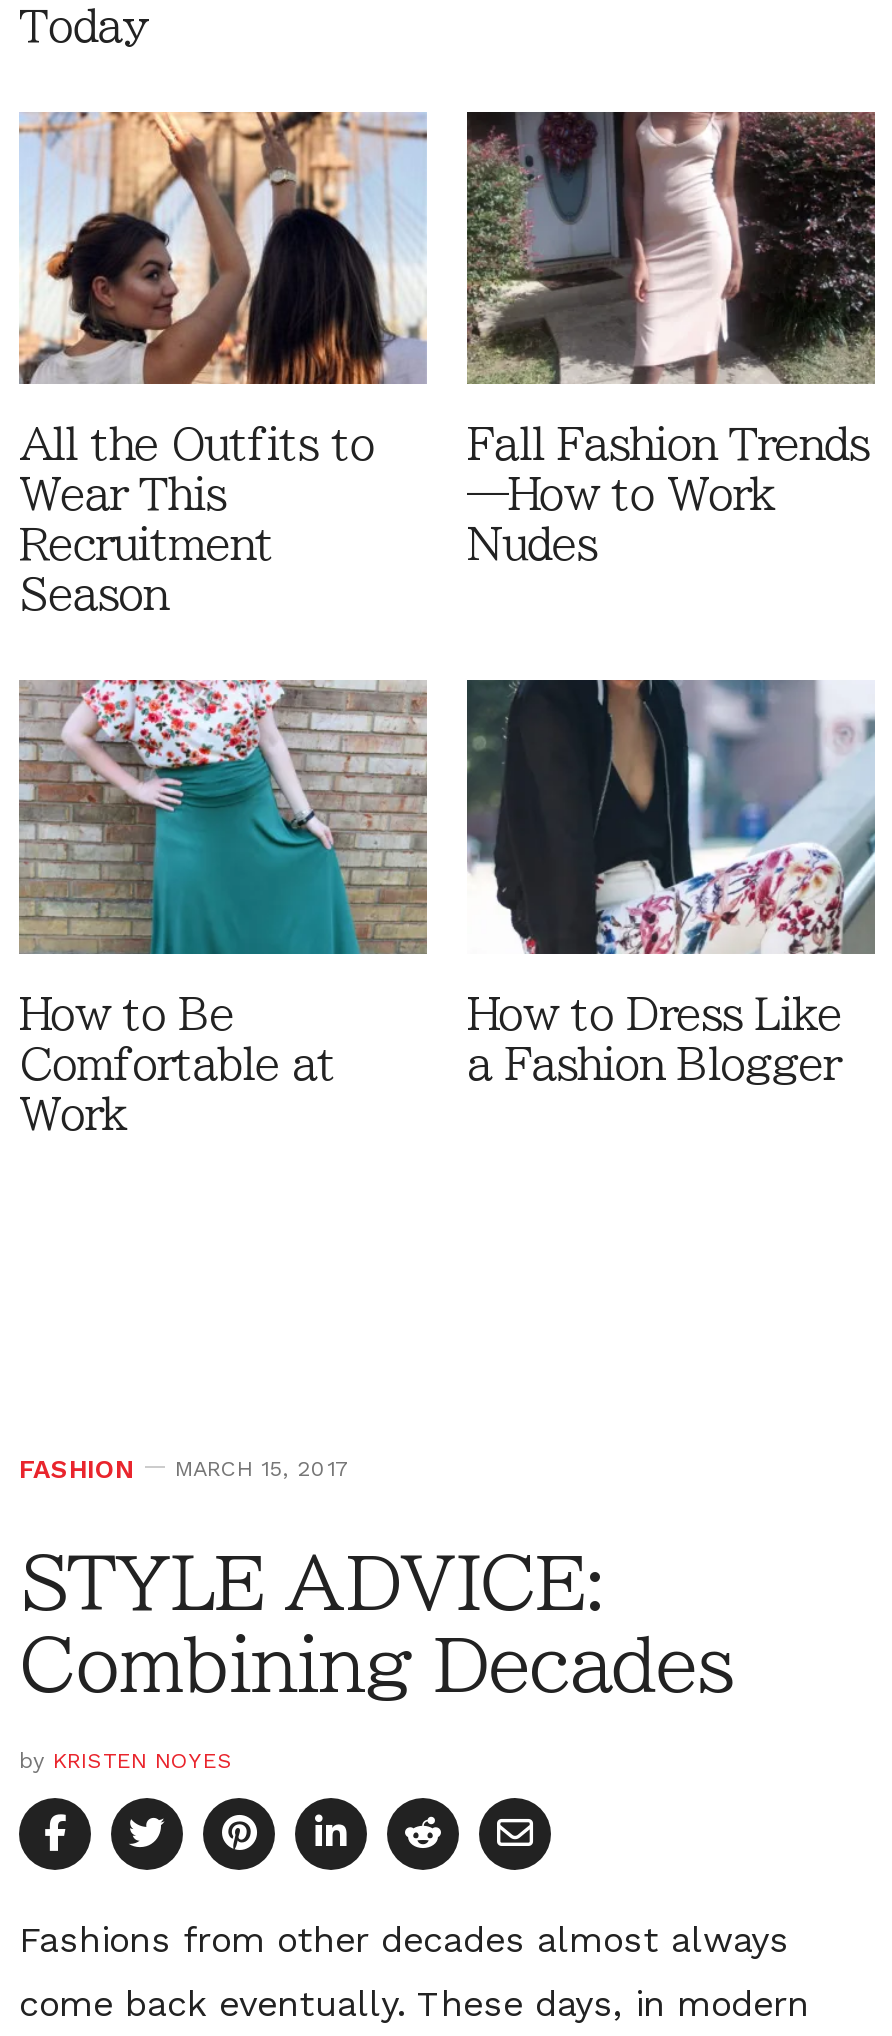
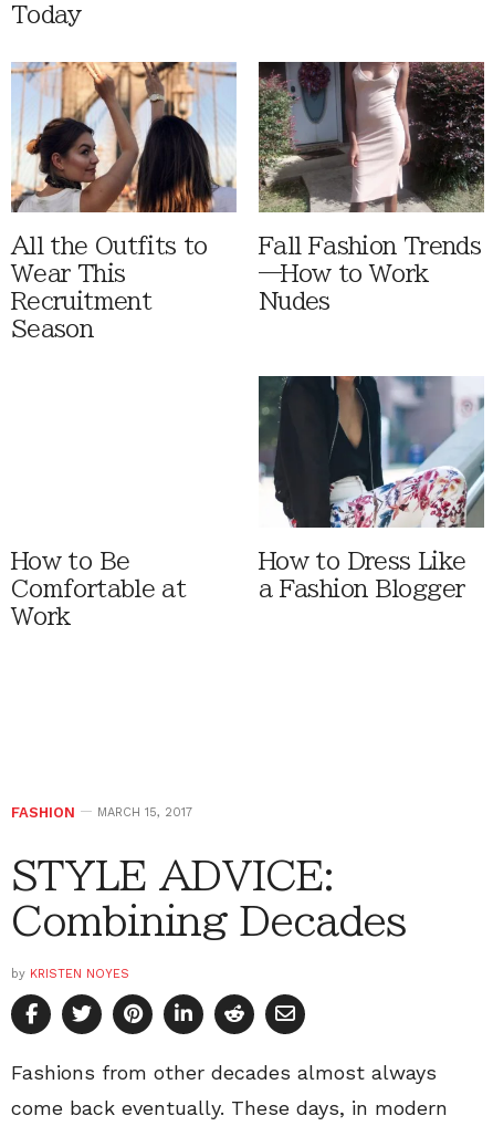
- [image]
